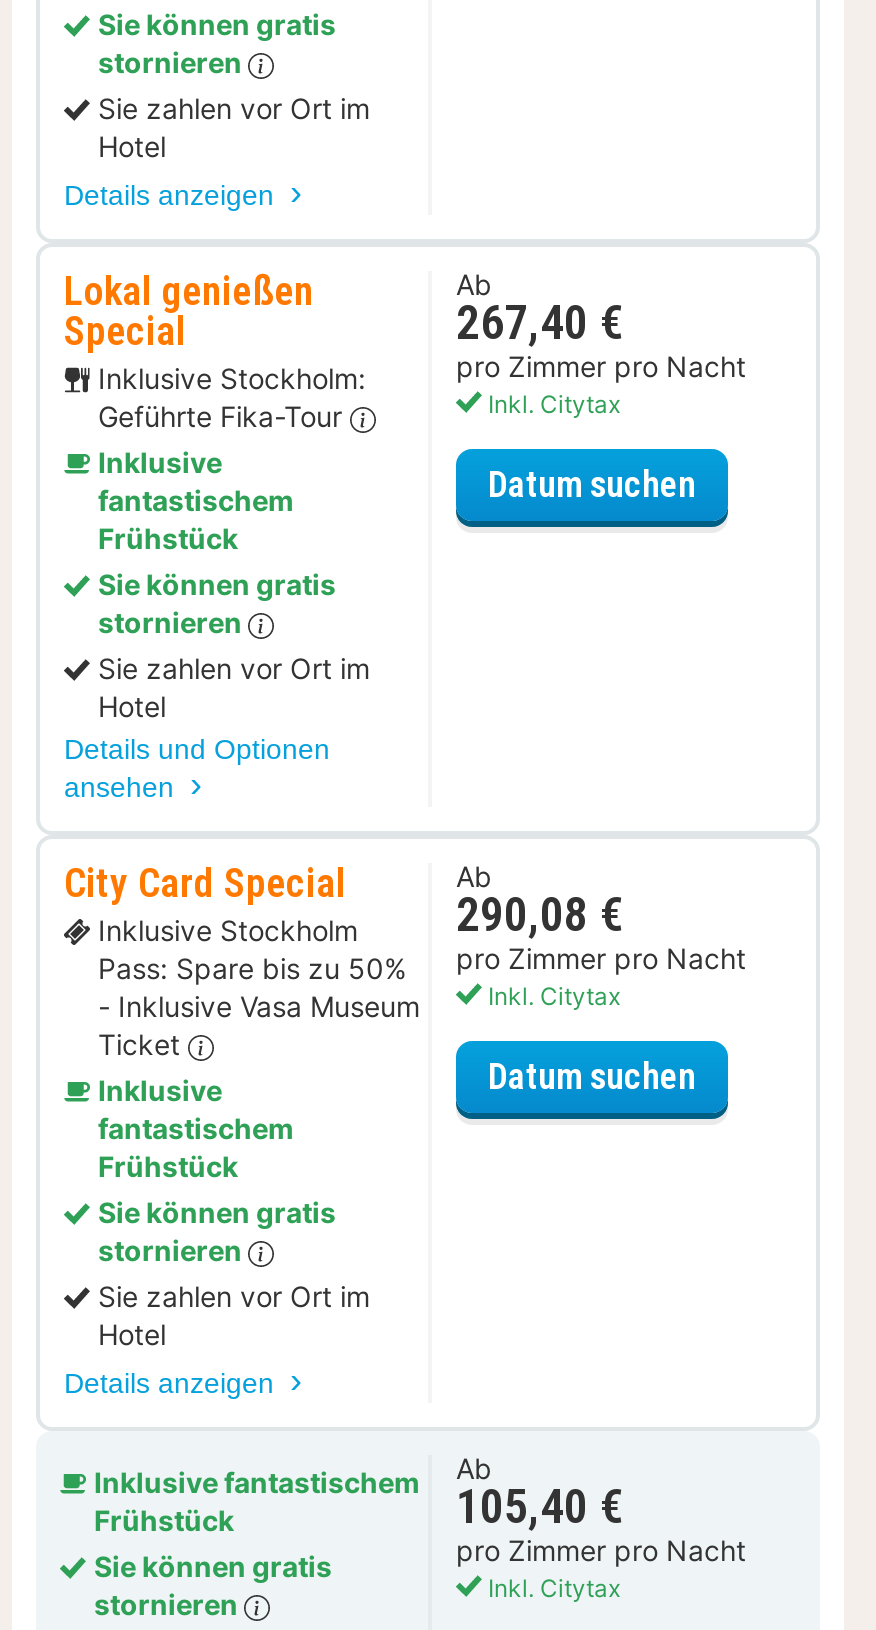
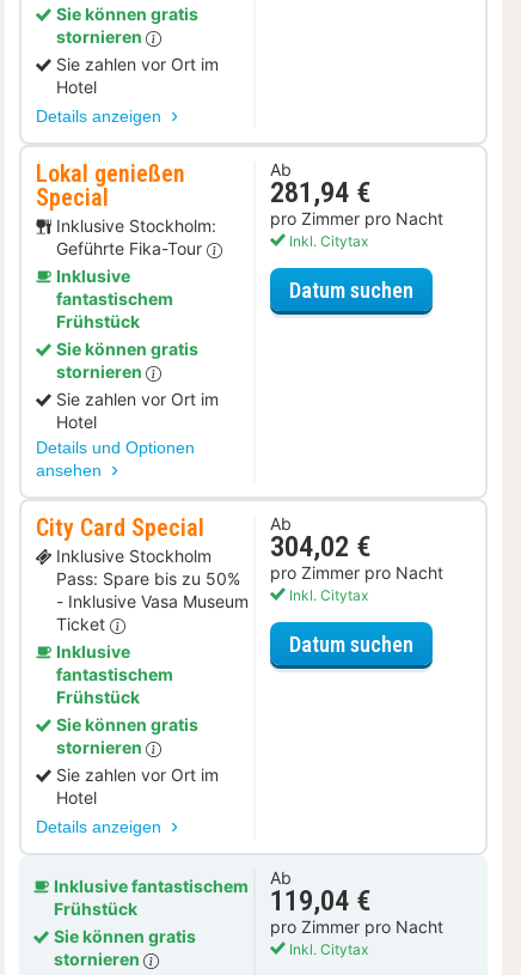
- 267,40 €
+ 281,94 €

- 290,08 €
+ 304,02 €

- Inklusive fantastischem 105,40 € Ab
+ Inklusive fantastischem 119,04 € Ab
